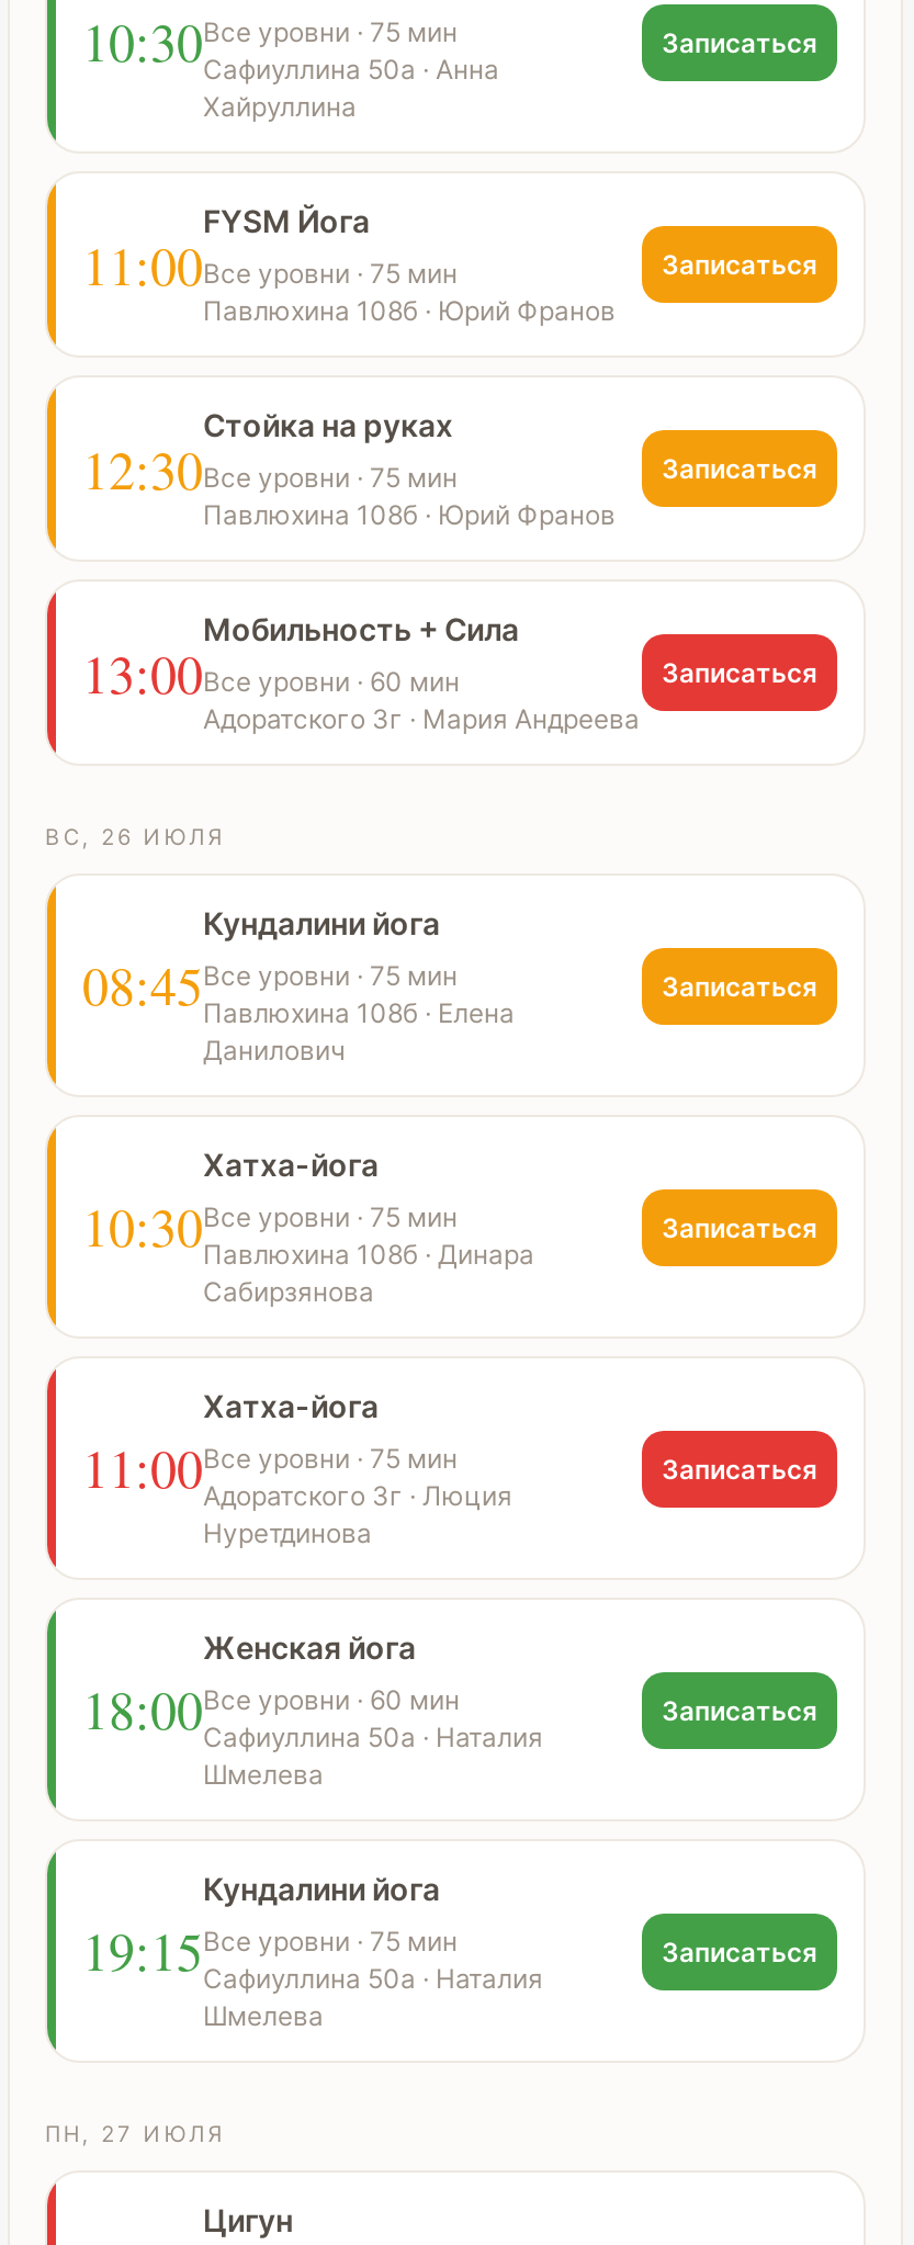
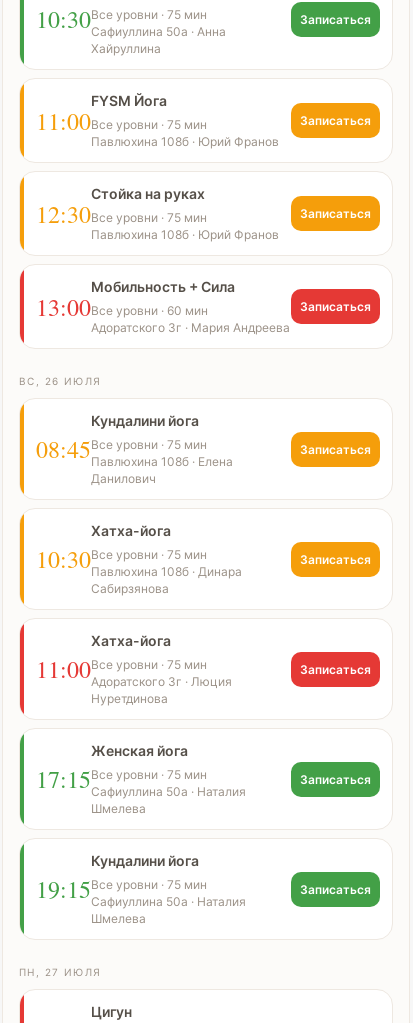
- 18:00
+ 17:15

- Все уровни · 60 мин
+ Все уровни · 75 мин
